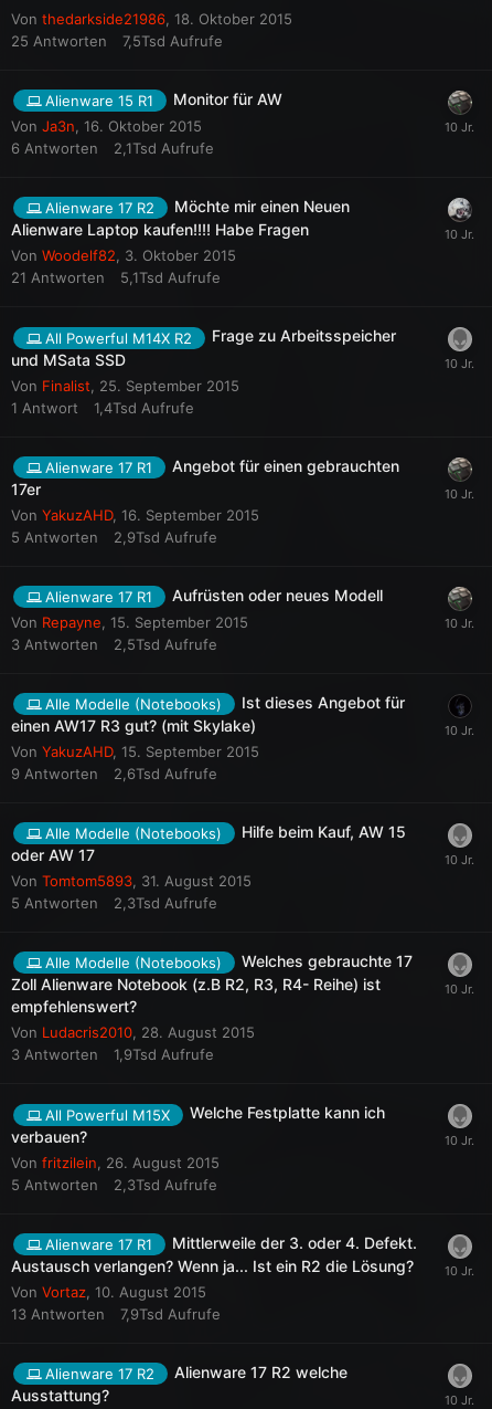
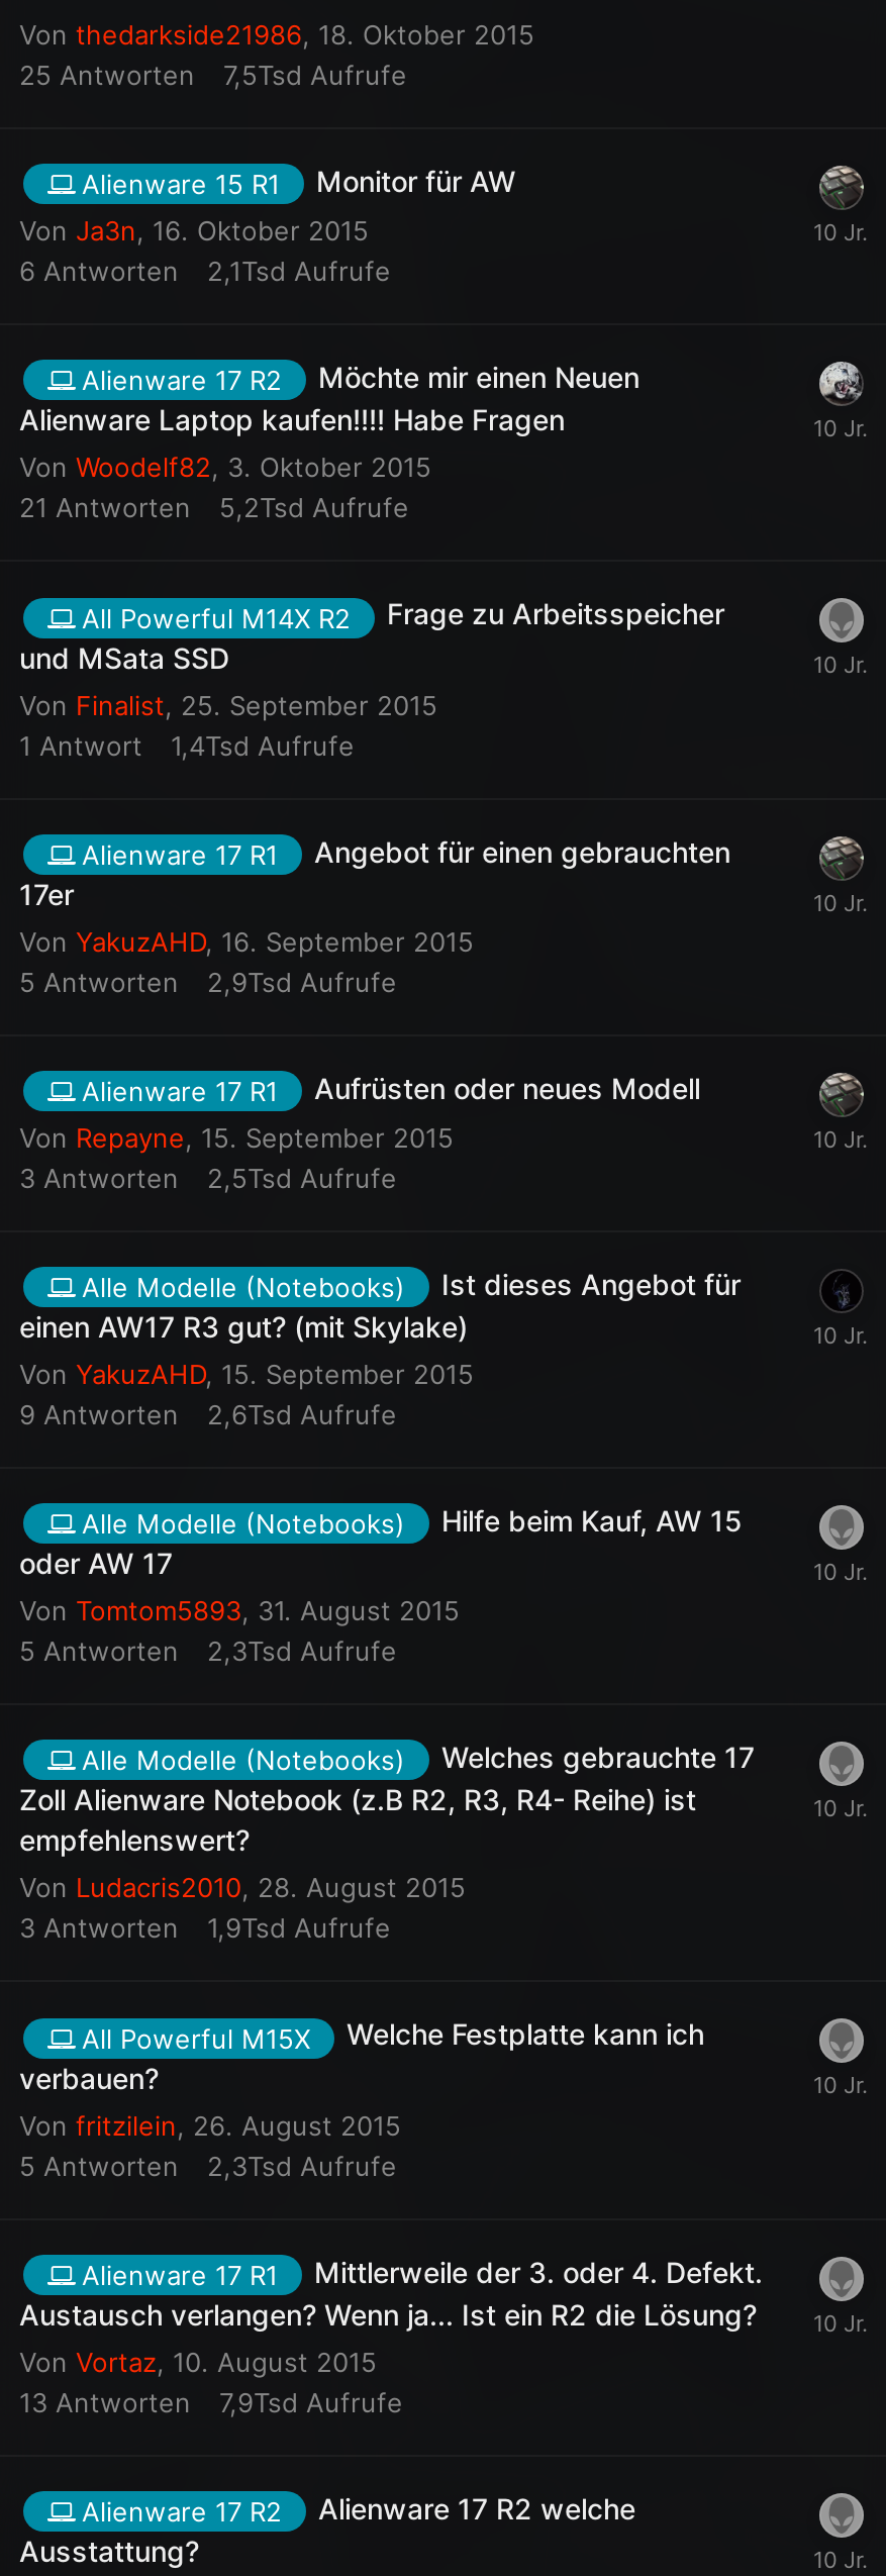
- 21 Antworten 5,1Tsd Aufrufe
+ 21 Antworten 5,2Tsd Aufrufe
